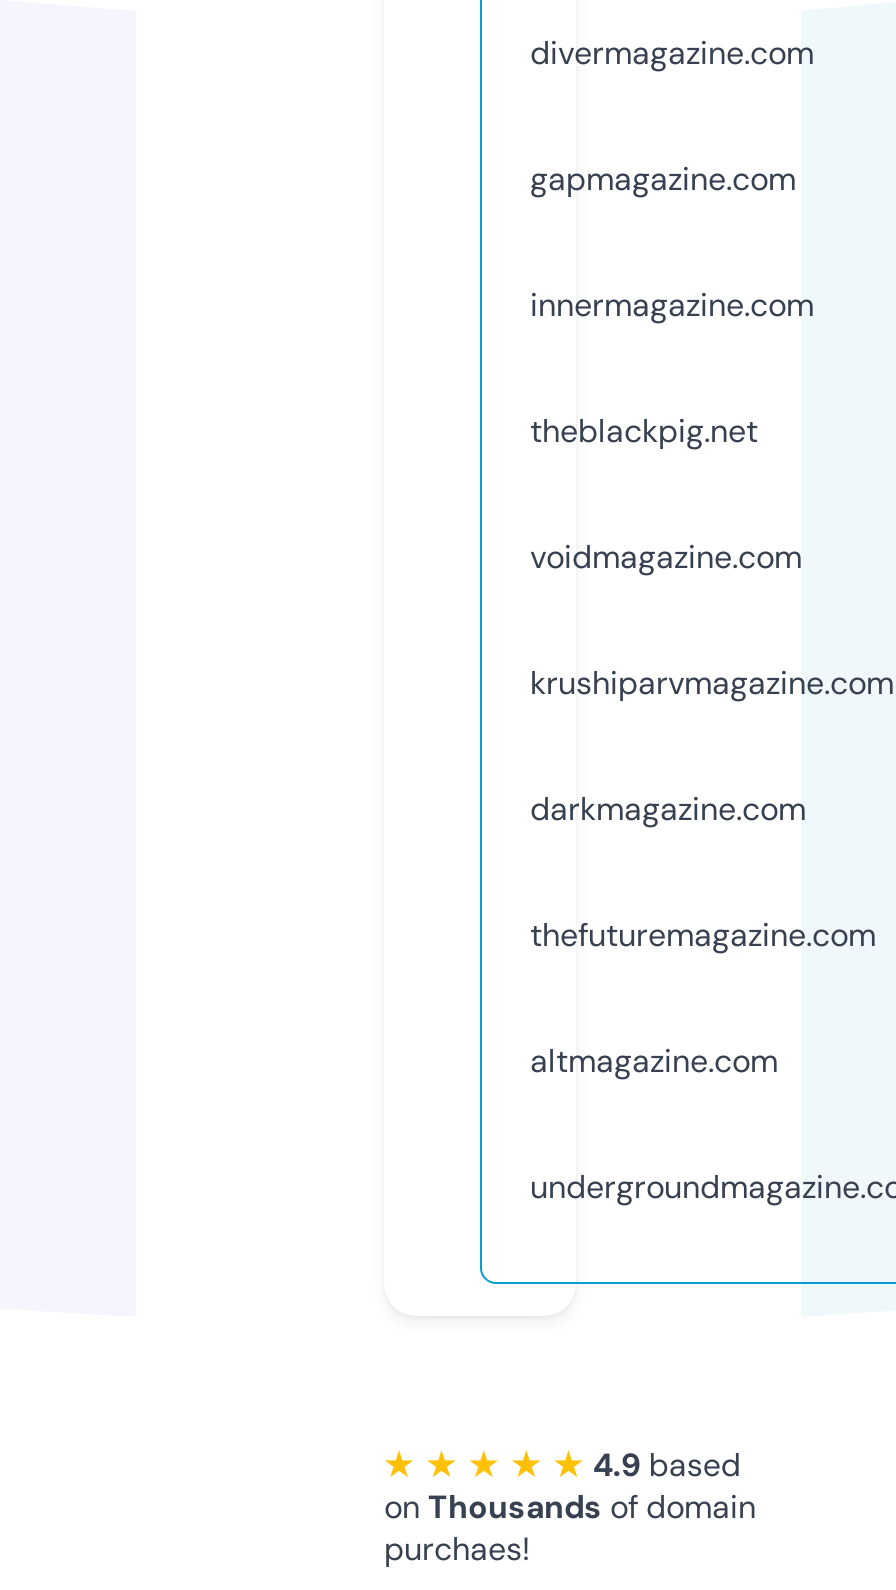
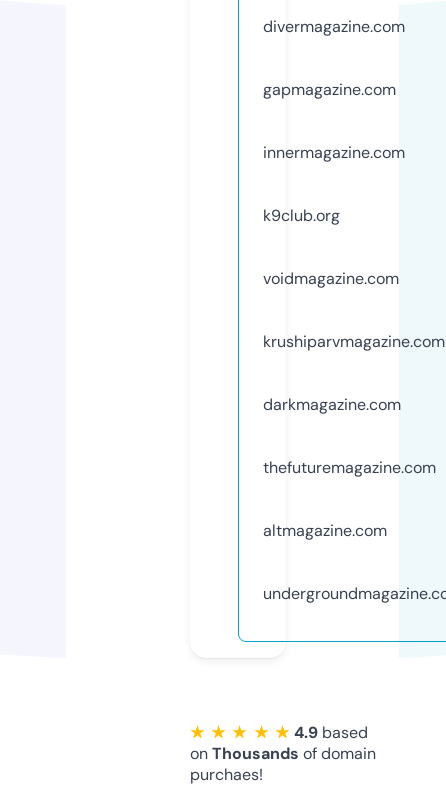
- theblackpig.net
+ k9club.org
